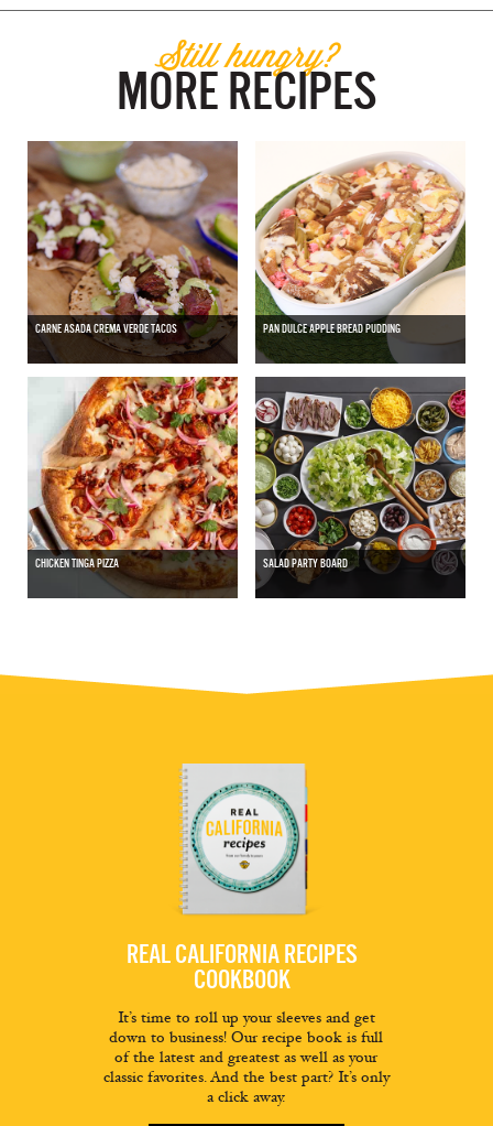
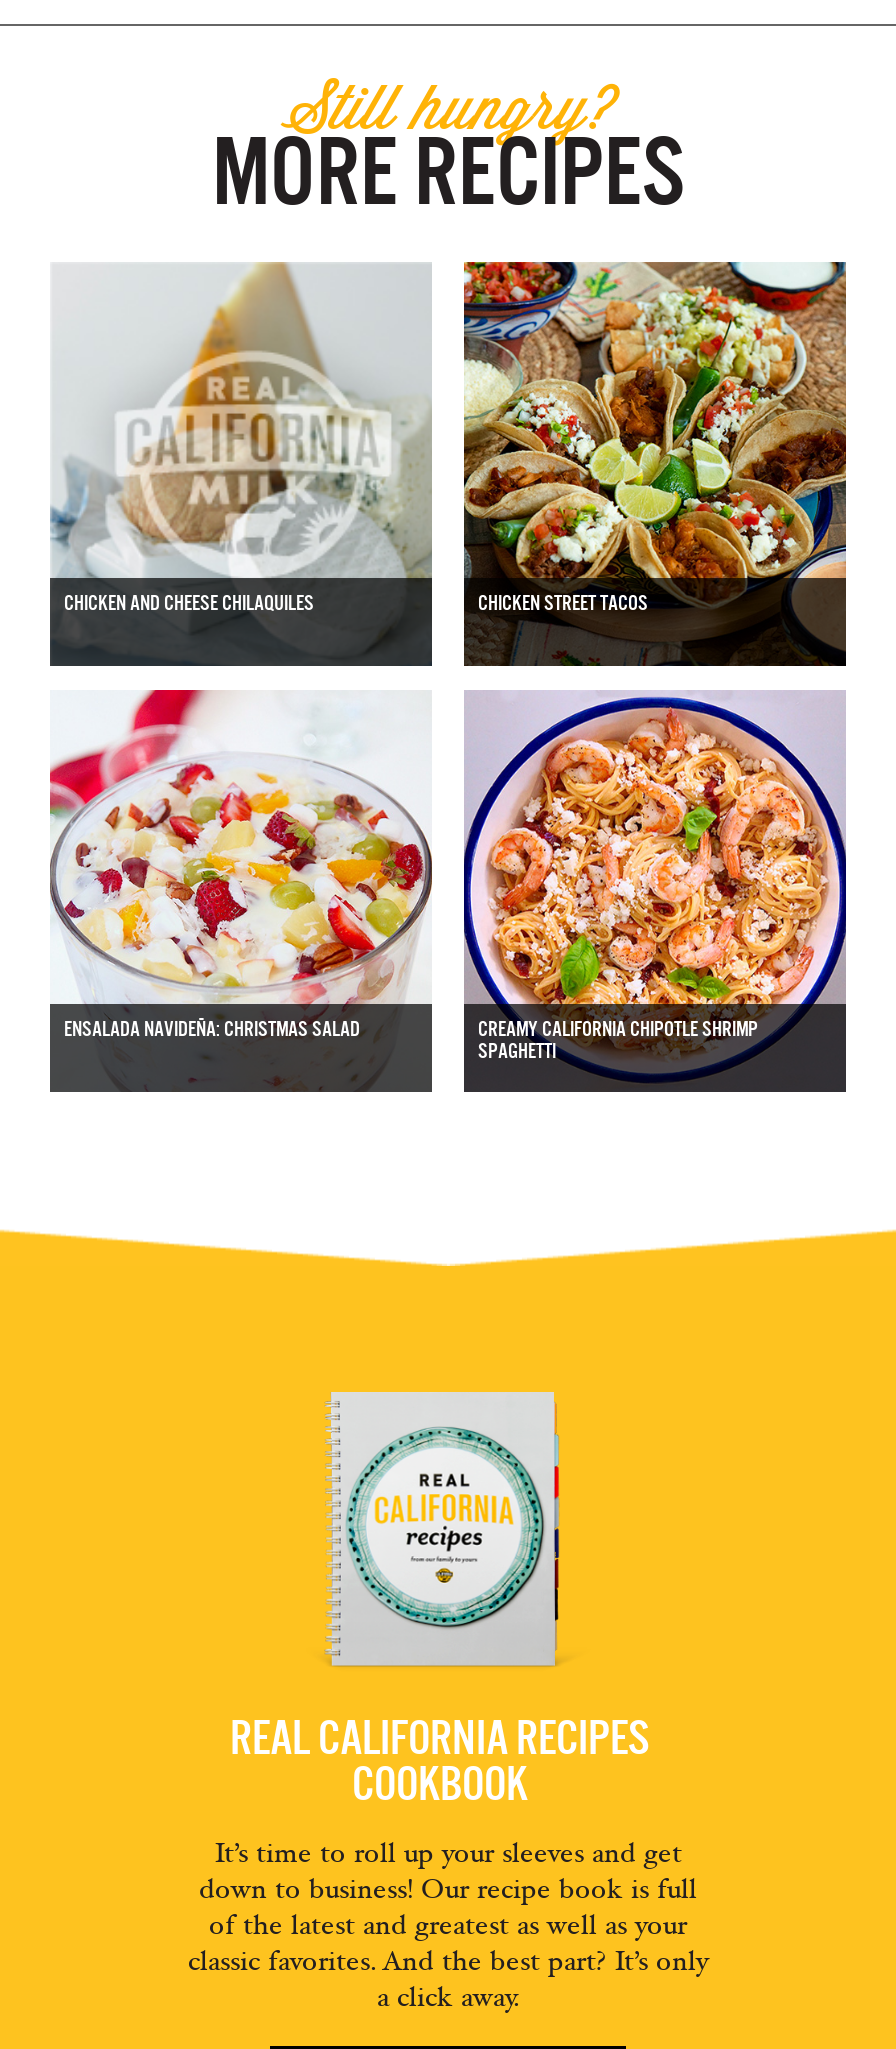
- [image]
- CARNE ASADA CREMA VERDE TACOS
- PAN DULCE APPLE BREAD PUDDING
+ [image]
+ CHICKEN AND CHEESE CHILAQUILES
+ CHICKEN STREET TACOS

- [image]
+ [image]

- [image]
- CHICKEN TINGA PIZZA
- SALAD PARTY BOARD
+ [image]
+ ENSALADA NAVIDEÑA: CHRISTMAS SALAD
+ CREAMY CALIFORNIA CHIPOTLE SHRIMP
+ SPAGHETTI

- [image]
+ [image]
